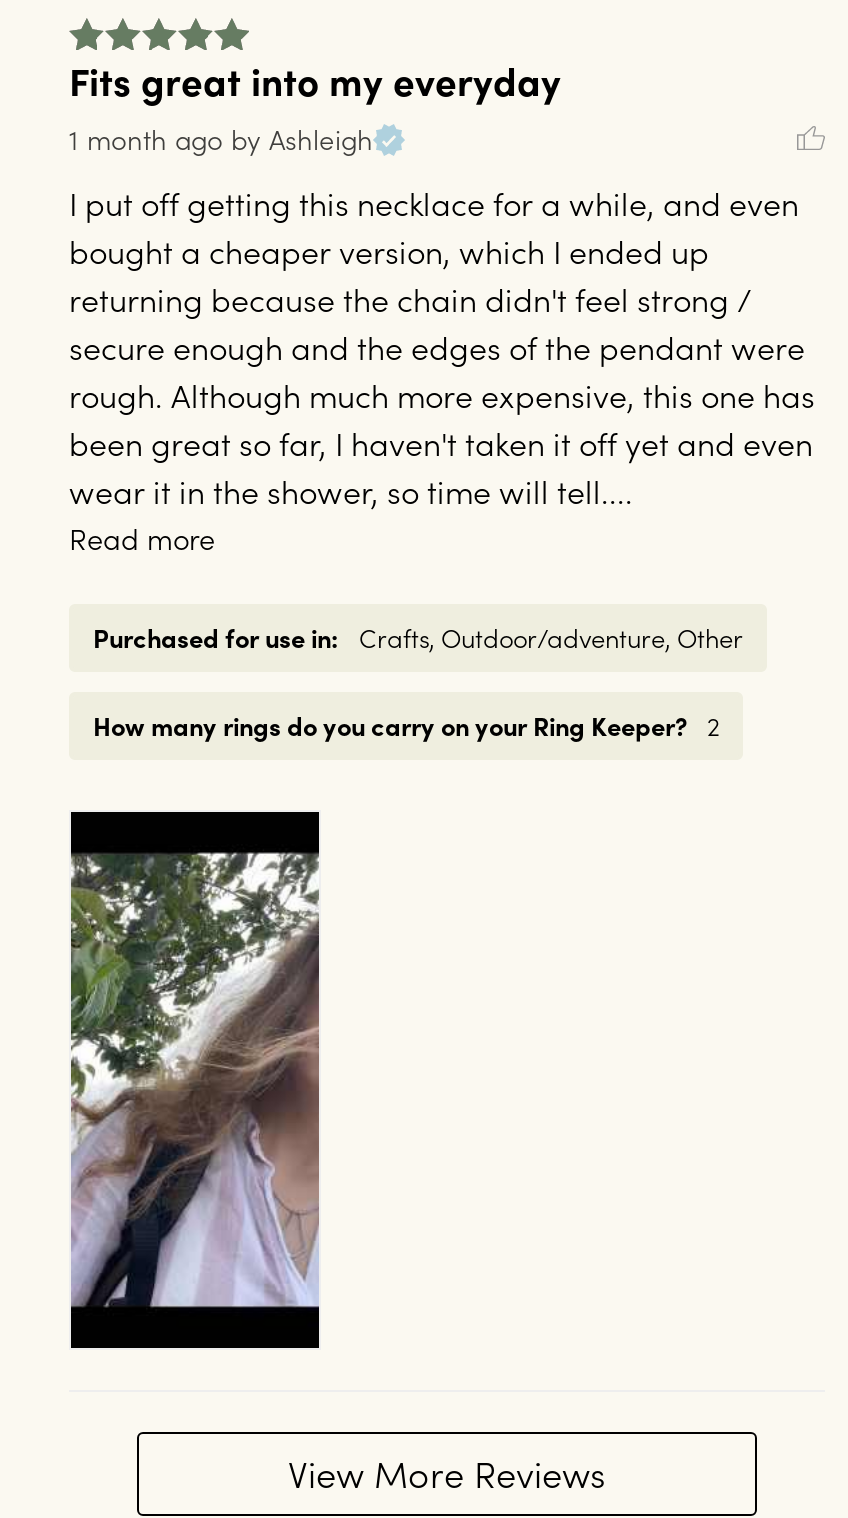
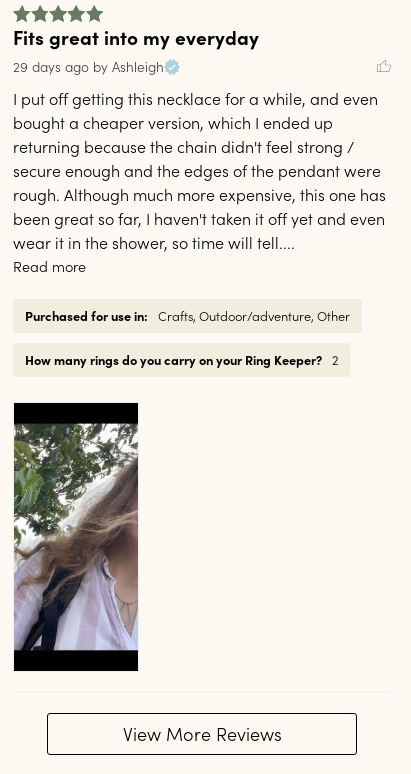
- 1 month ago by Ashleigh
+ 29 days ago by Ashleigh
